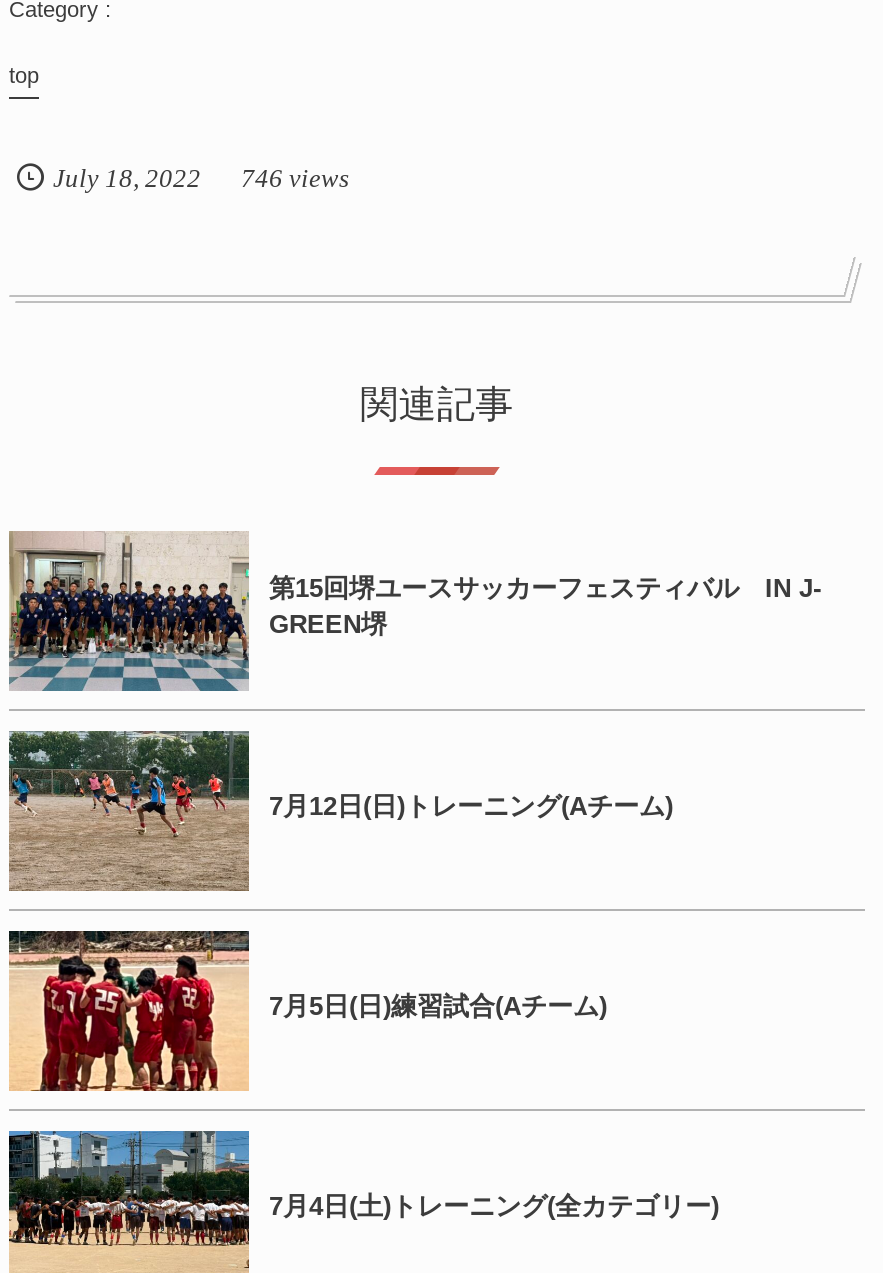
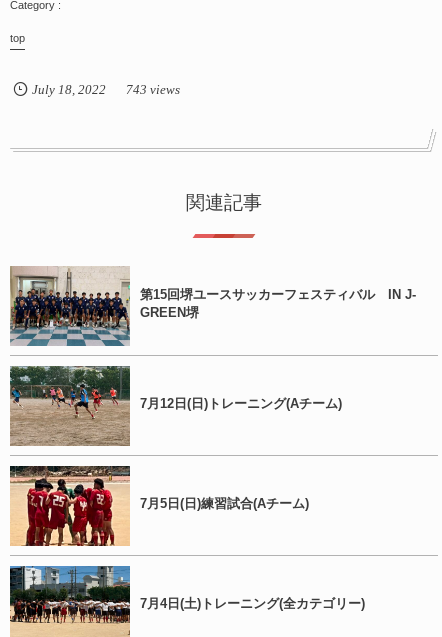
- July 18, 2022 746 views
+ July 18, 2022 743 views
